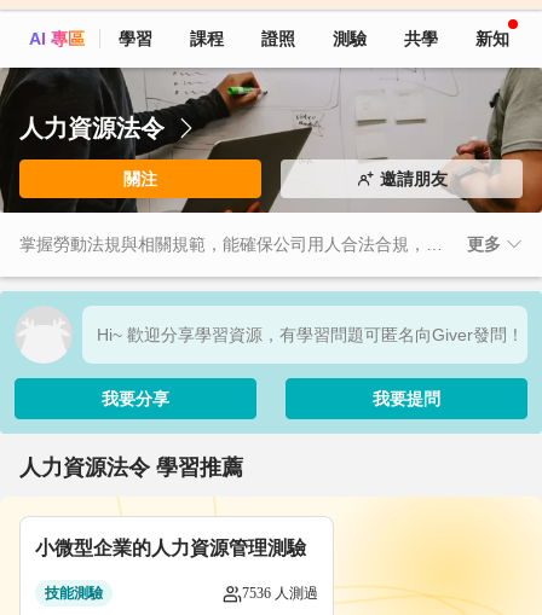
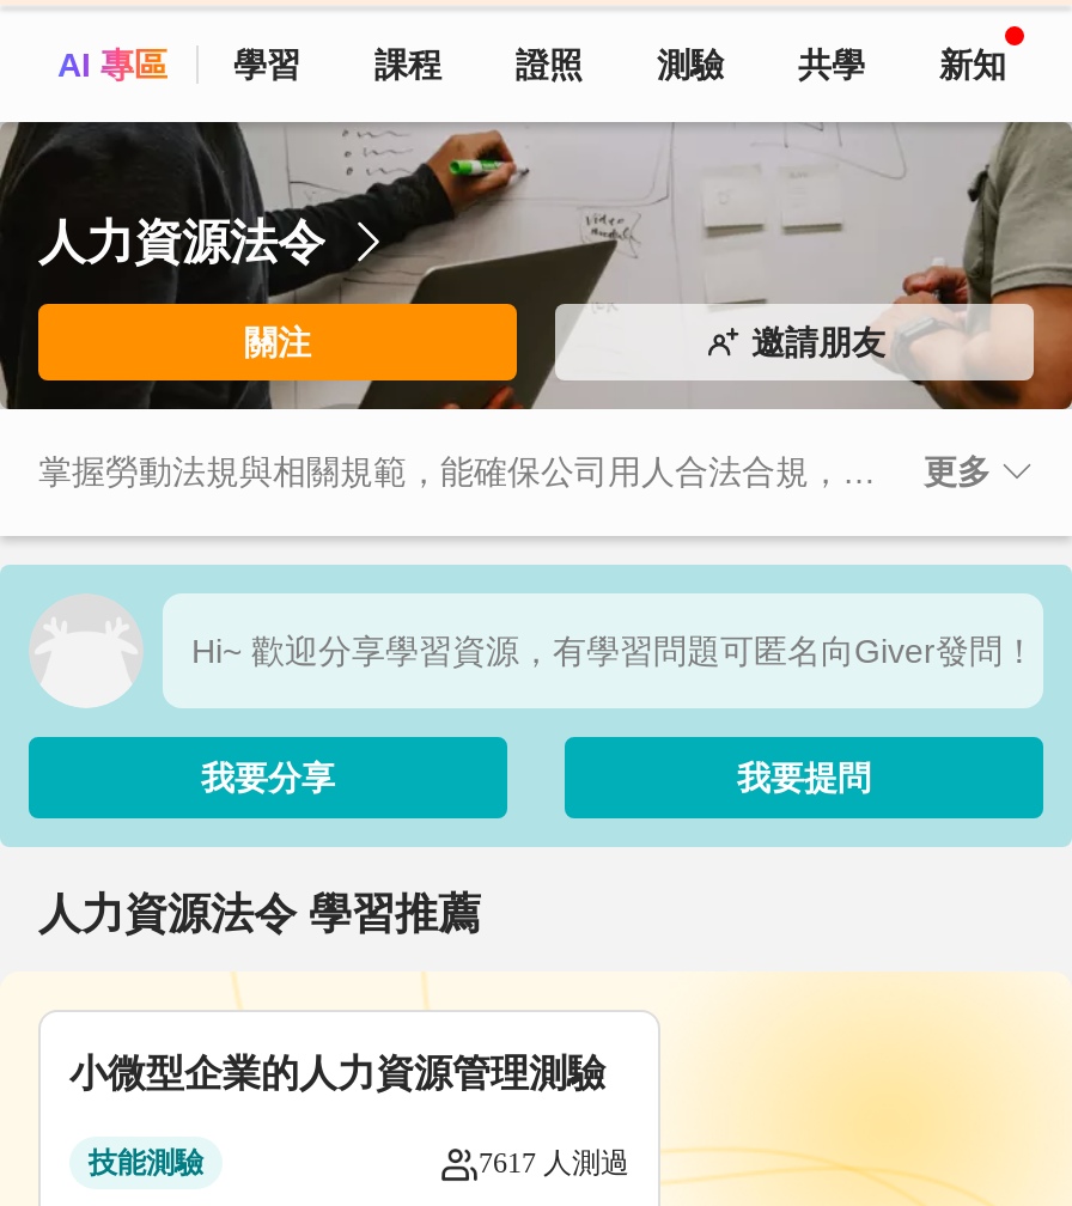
- 7536 人測過
+ 7617 人測過
